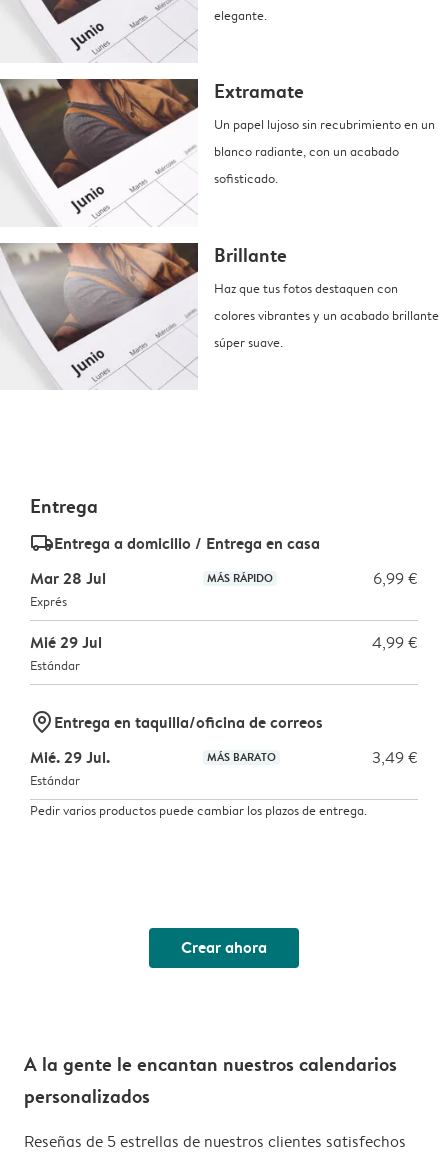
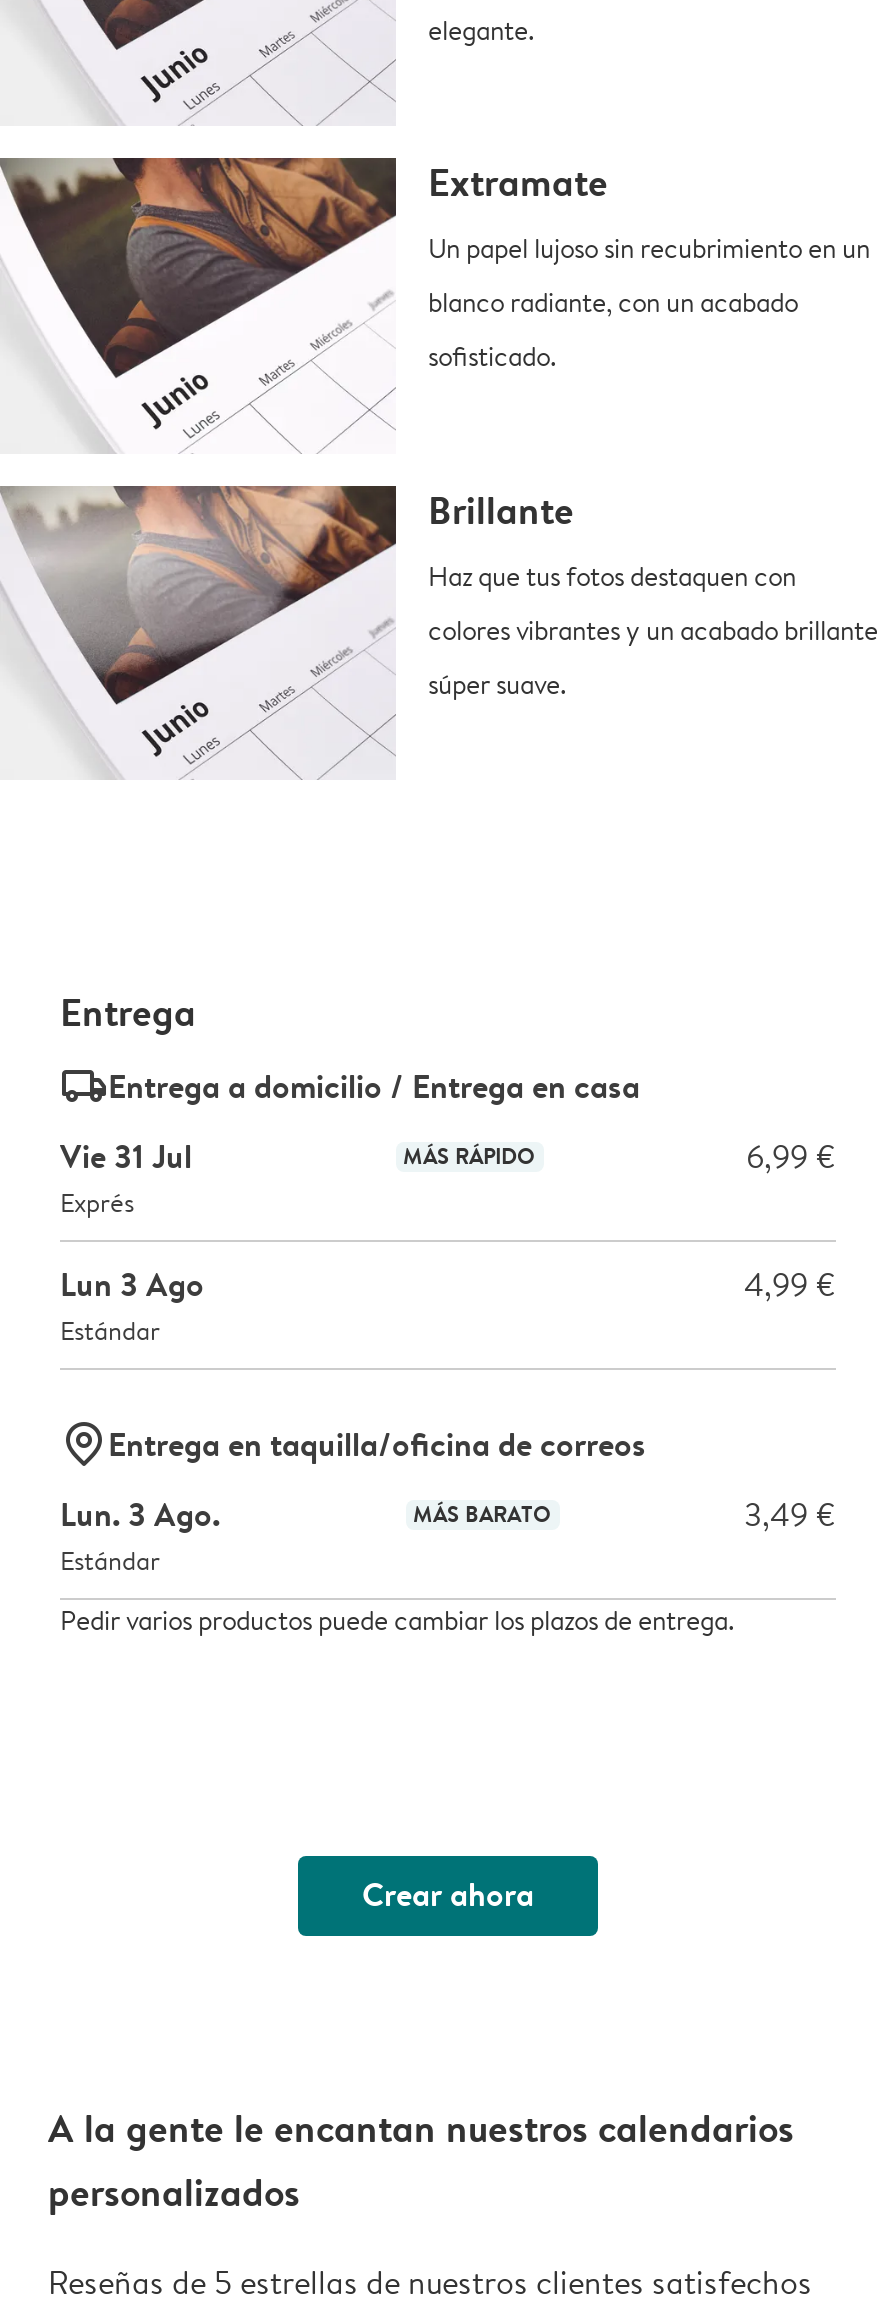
- Mar 28 Jul
+ Vie 31 Jul

- Mié 29 Jul
+ Lun 3 Ago

- Mié. 29 Jul.
+ Lun. 3 Ago.
